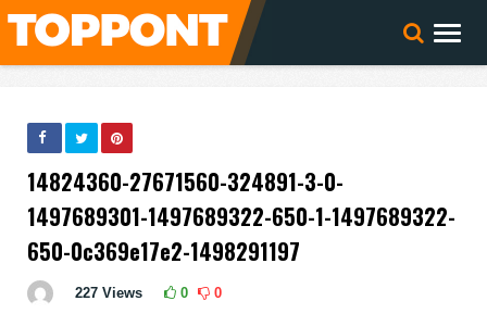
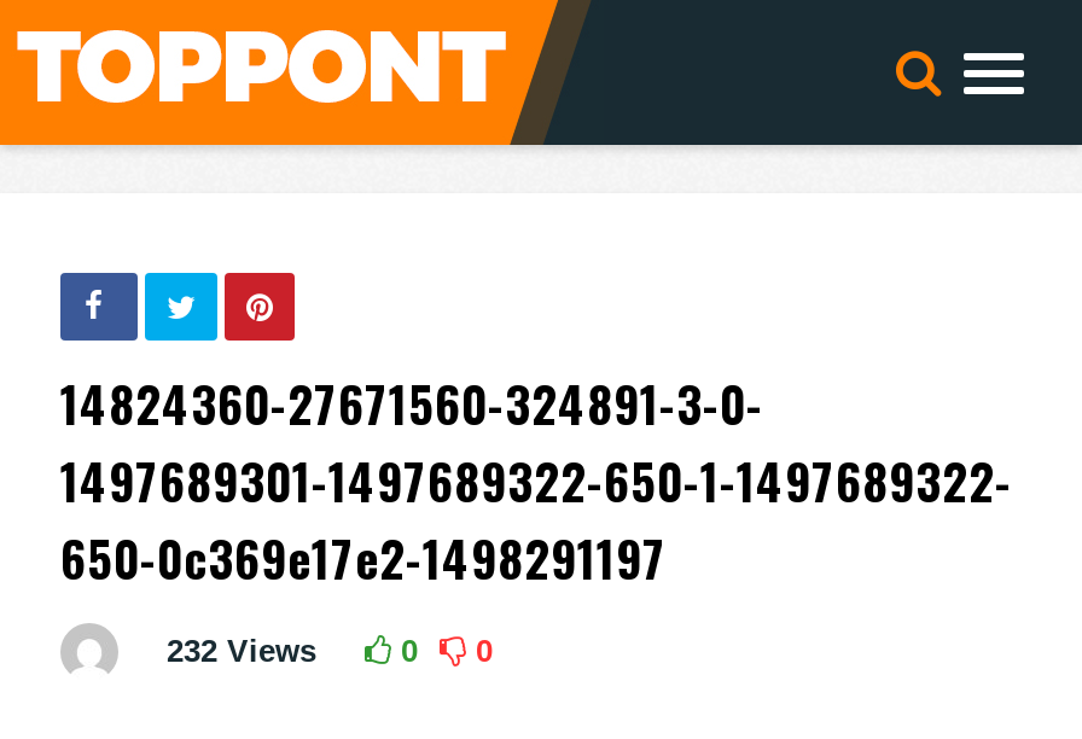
- 227 Views
+ 232 Views
